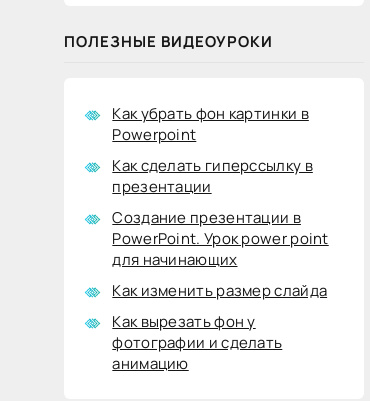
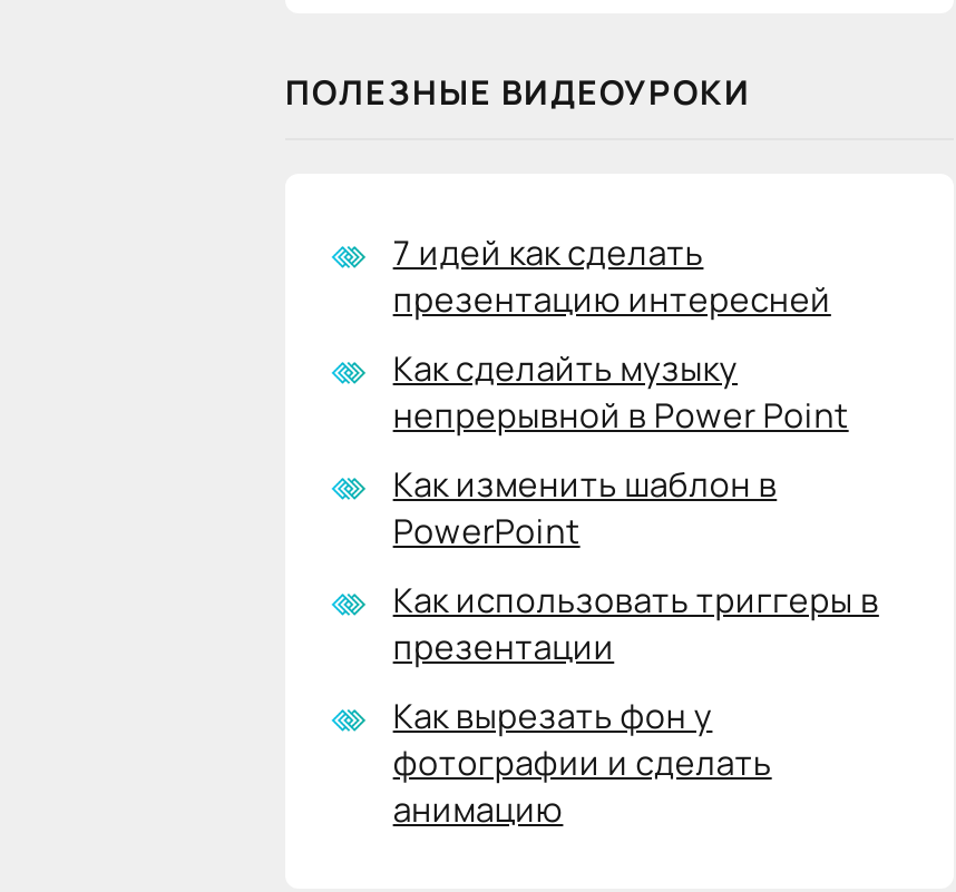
- Как убрать фон картинки в
- Powerpoint
- Как сделать гиперссылку в
+ 7 идей как сделать
+ презентацию интересней
+ Как сделайть музыку
+ непрерывной в Power Point
+ Как изменить шаблон в
+ PowerPoint
+ Как использовать триггеры в

moved down: презентации

- Создание презентации в
- PowerPoint. Урок power point
- для начинающих
- Как изменить размер слайда
